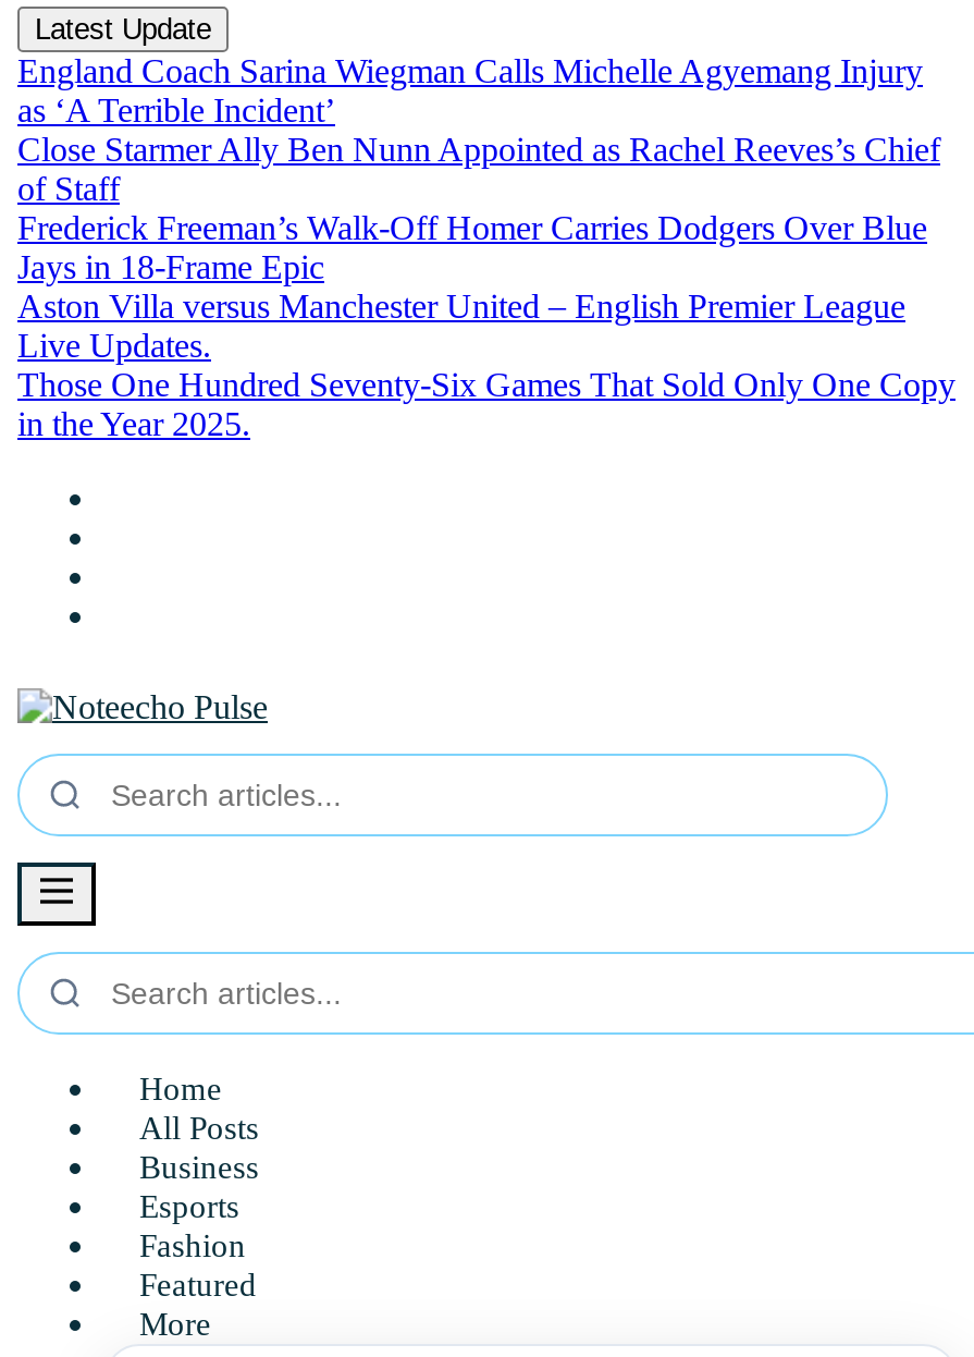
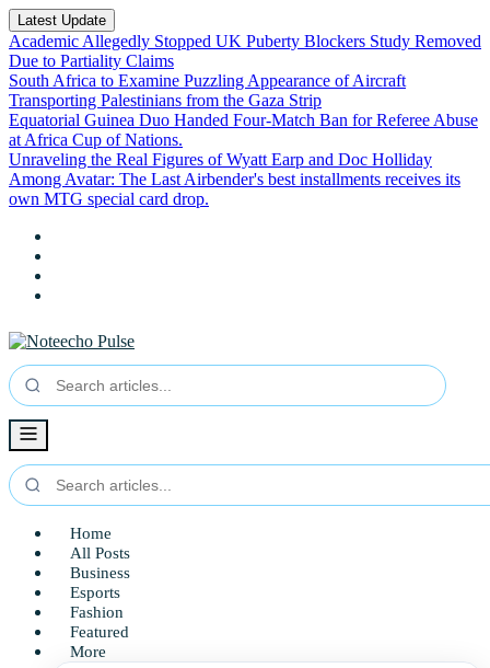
- England Coach Sarina Wiegman Calls Michelle Agyemang Injury
- as ‘A Terrible Incident’
- Close Starmer Ally Ben Nunn Appointed as Rachel Reeves’s Chief
- of Staff
- Frederick Freeman’s Walk-Off Homer Carries Dodgers Over Blue
- Jays in 18-Frame Epic
- Aston Villa versus Manchester United – English Premier League
- Live Updates.
- Those One Hundred Seventy-Six Games That Sold Only One Copy
- in the Year 2025.
+ Academic Allegedly Stopped UK Puberty Blockers Study Removed
+ Due to Partiality Claims
+ South Africa to Examine Puzzling Appearance of Aircraft
+ Transporting Palestinians from the Gaza Strip
+ Equatorial Guinea Duo Handed Four-Match Ban for Referee Abuse
+ at Africa Cup of Nations.
+ Unraveling the Real Figures of Wyatt Earp and Doc Holliday
+ Among Avatar: The Last Airbender's best installments receives its
+ own MTG special card drop.
